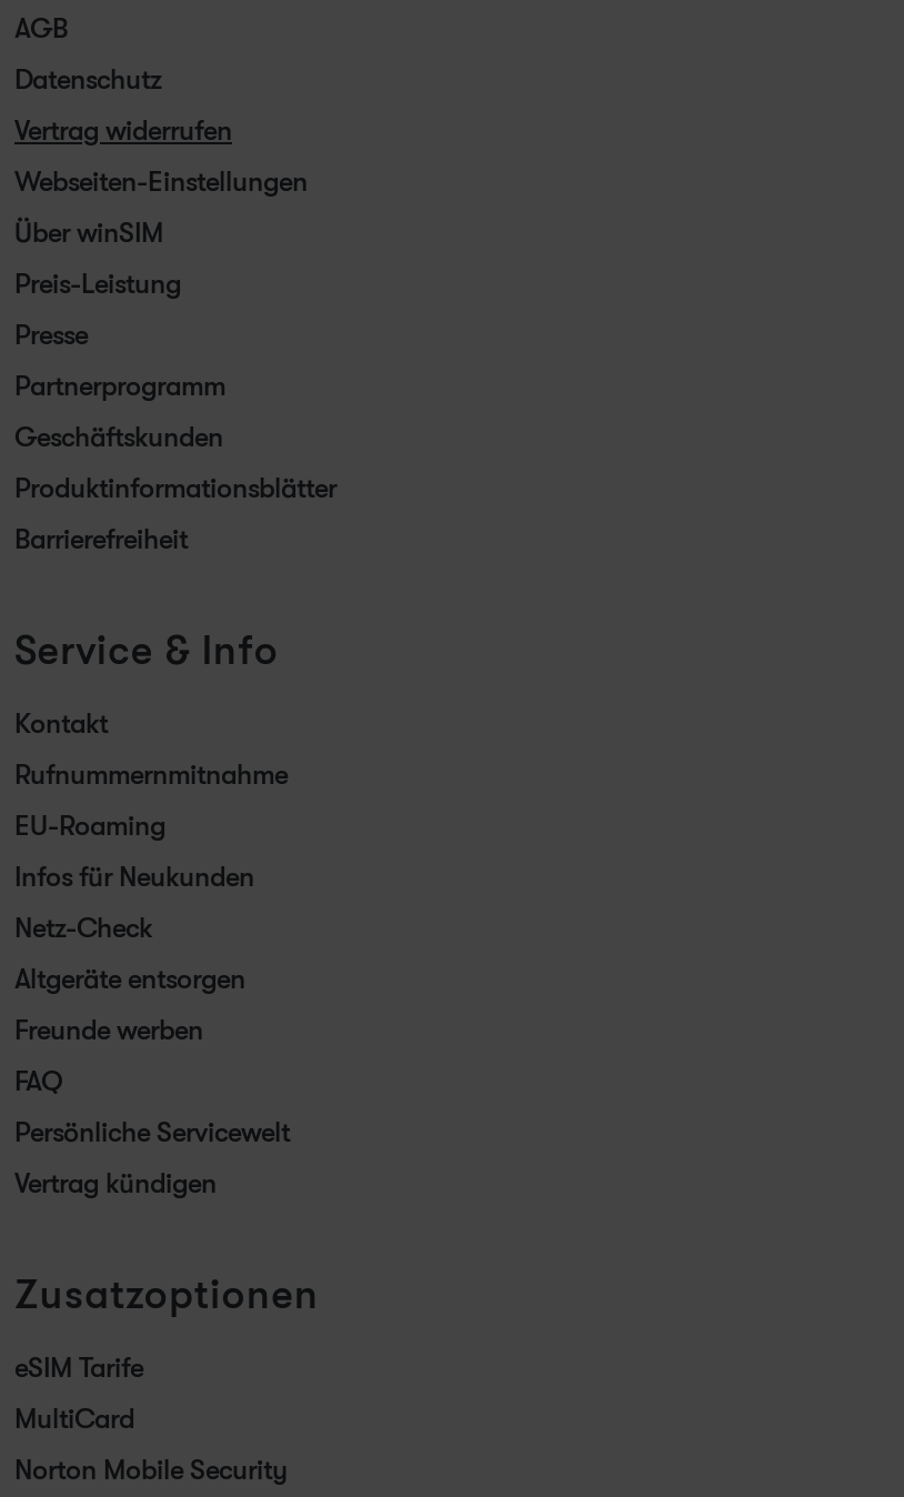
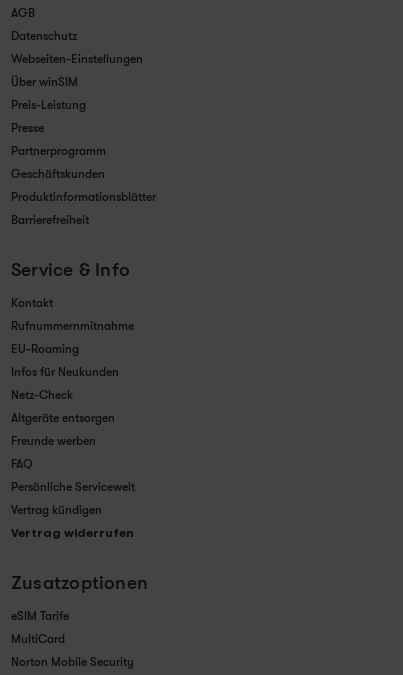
moved down: Vertrag widerrufen

moved up: Webseiten-Einstellungen | Über winSIM | Preis-Leistung | ... | Persönliche Servicewelt | Vertrag kündigen
